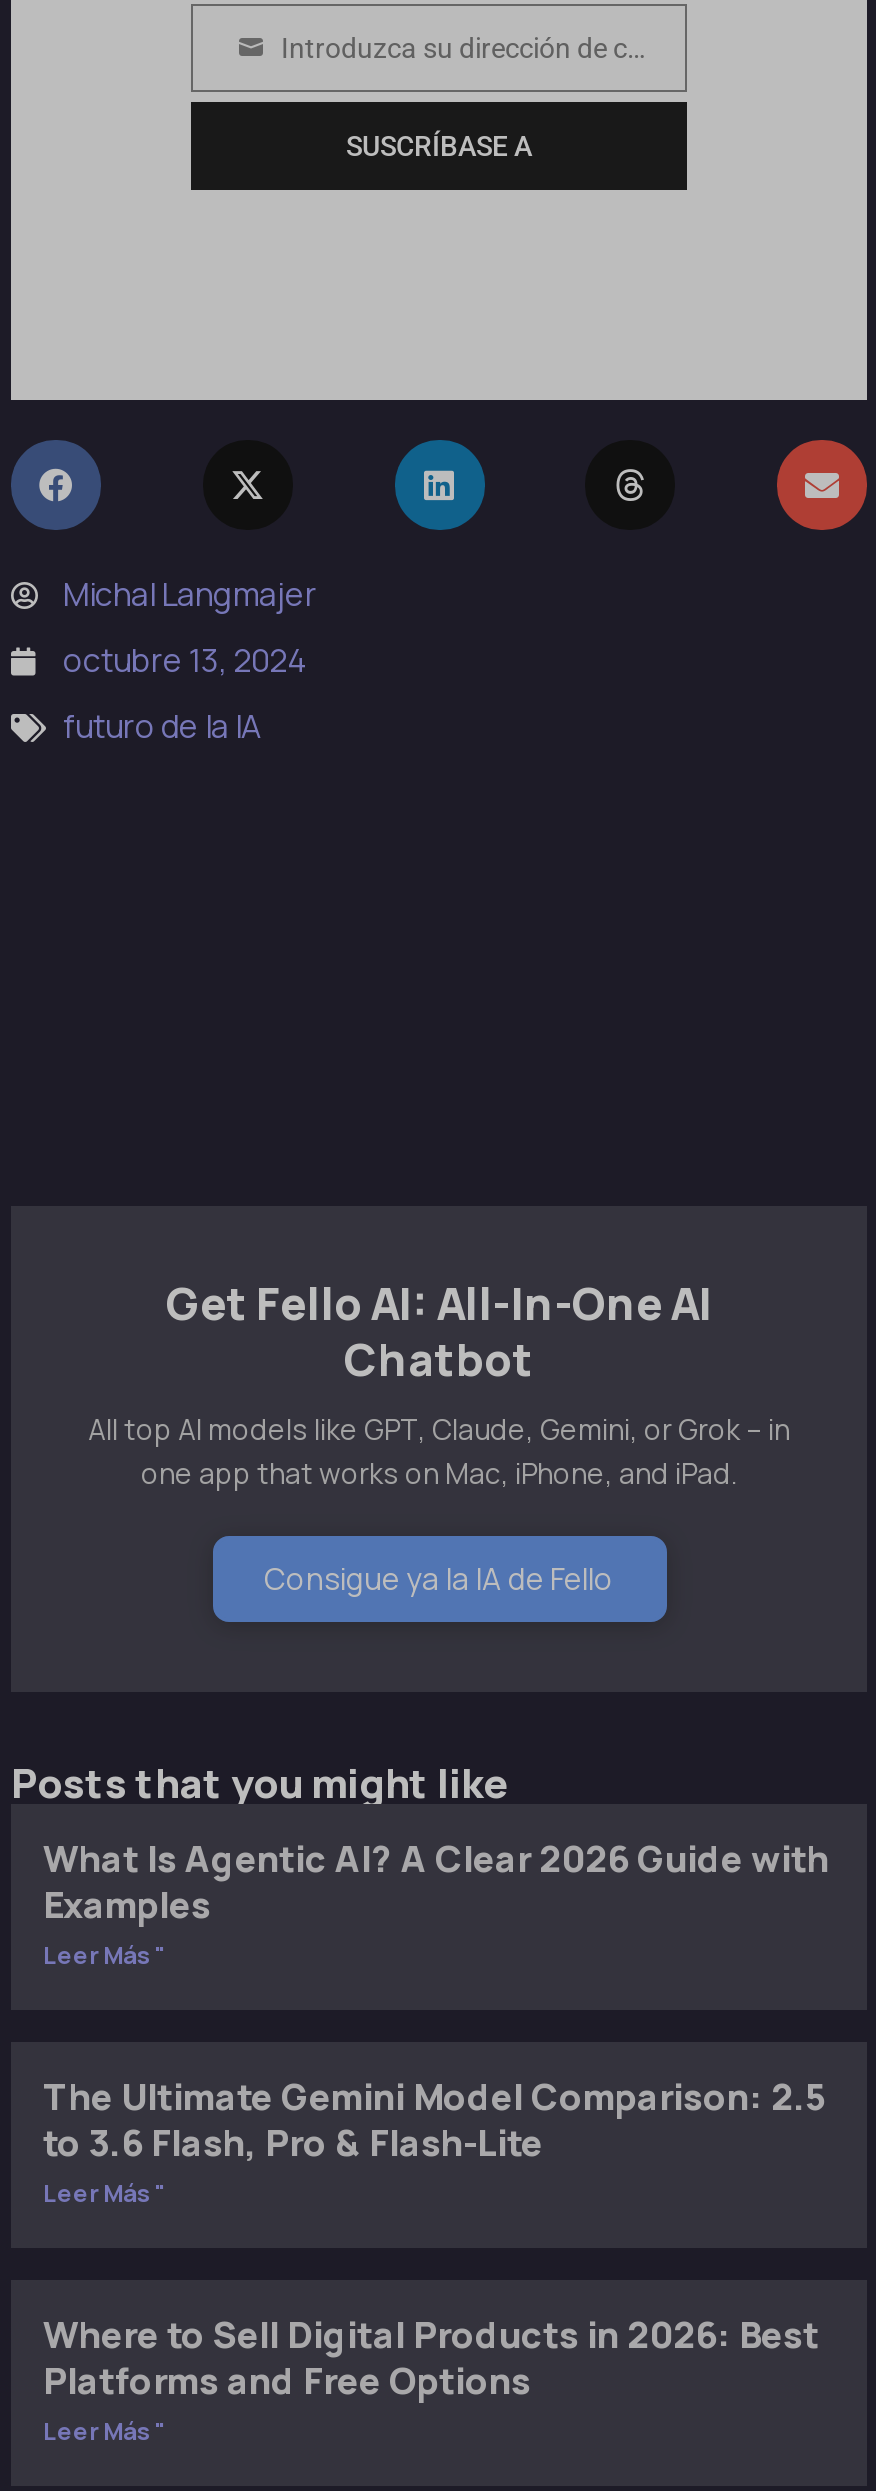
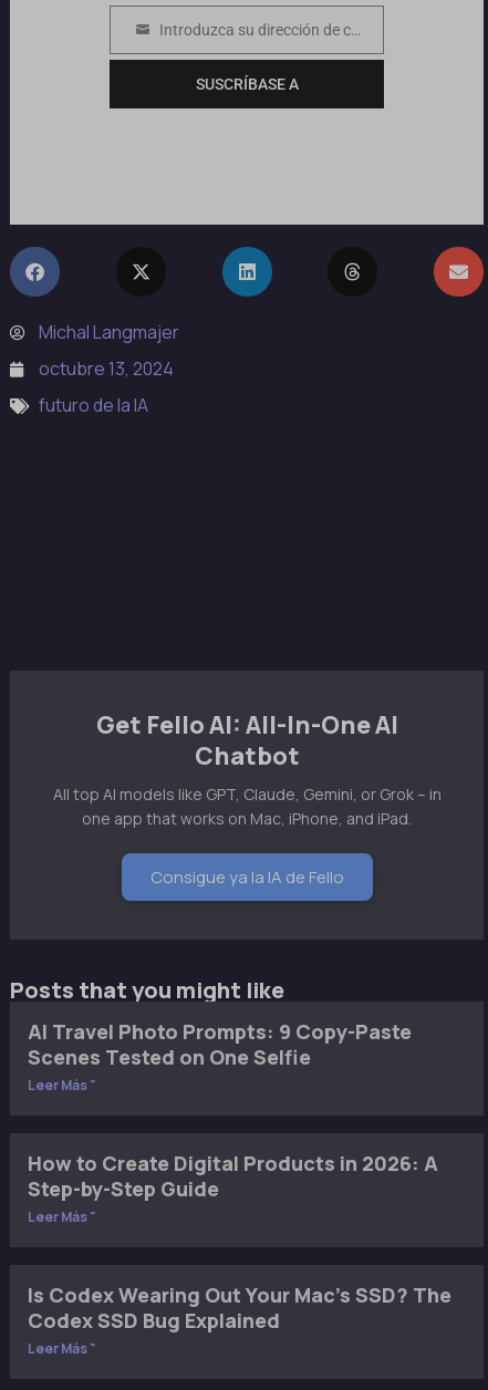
- What Is Agentic AI? A Clear 2026 Guide with
- Examples
+ AI Travel Photo Prompts: 9 Copy-Paste
+ Scenes Tested on One Selfie

- The Ultimate Gemini Model Comparison: 2.5
- to 3.6 Flash, Pro & Flash-Lite
+ How to Create Digital Products in 2026: A
+ Step-by-Step Guide

- Where to Sell Digital Products in 2026: Best
- Platforms and Free Options
+ Is Codex Wearing Out Your Mac’s SSD? The
+ Codex SSD Bug Explained
